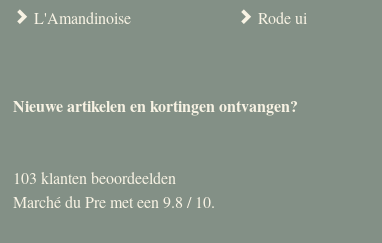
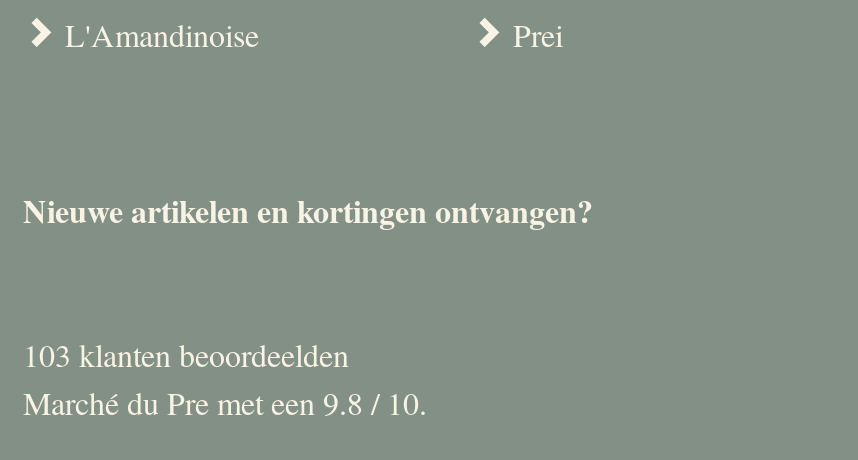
- Rode ui
+ Prei
